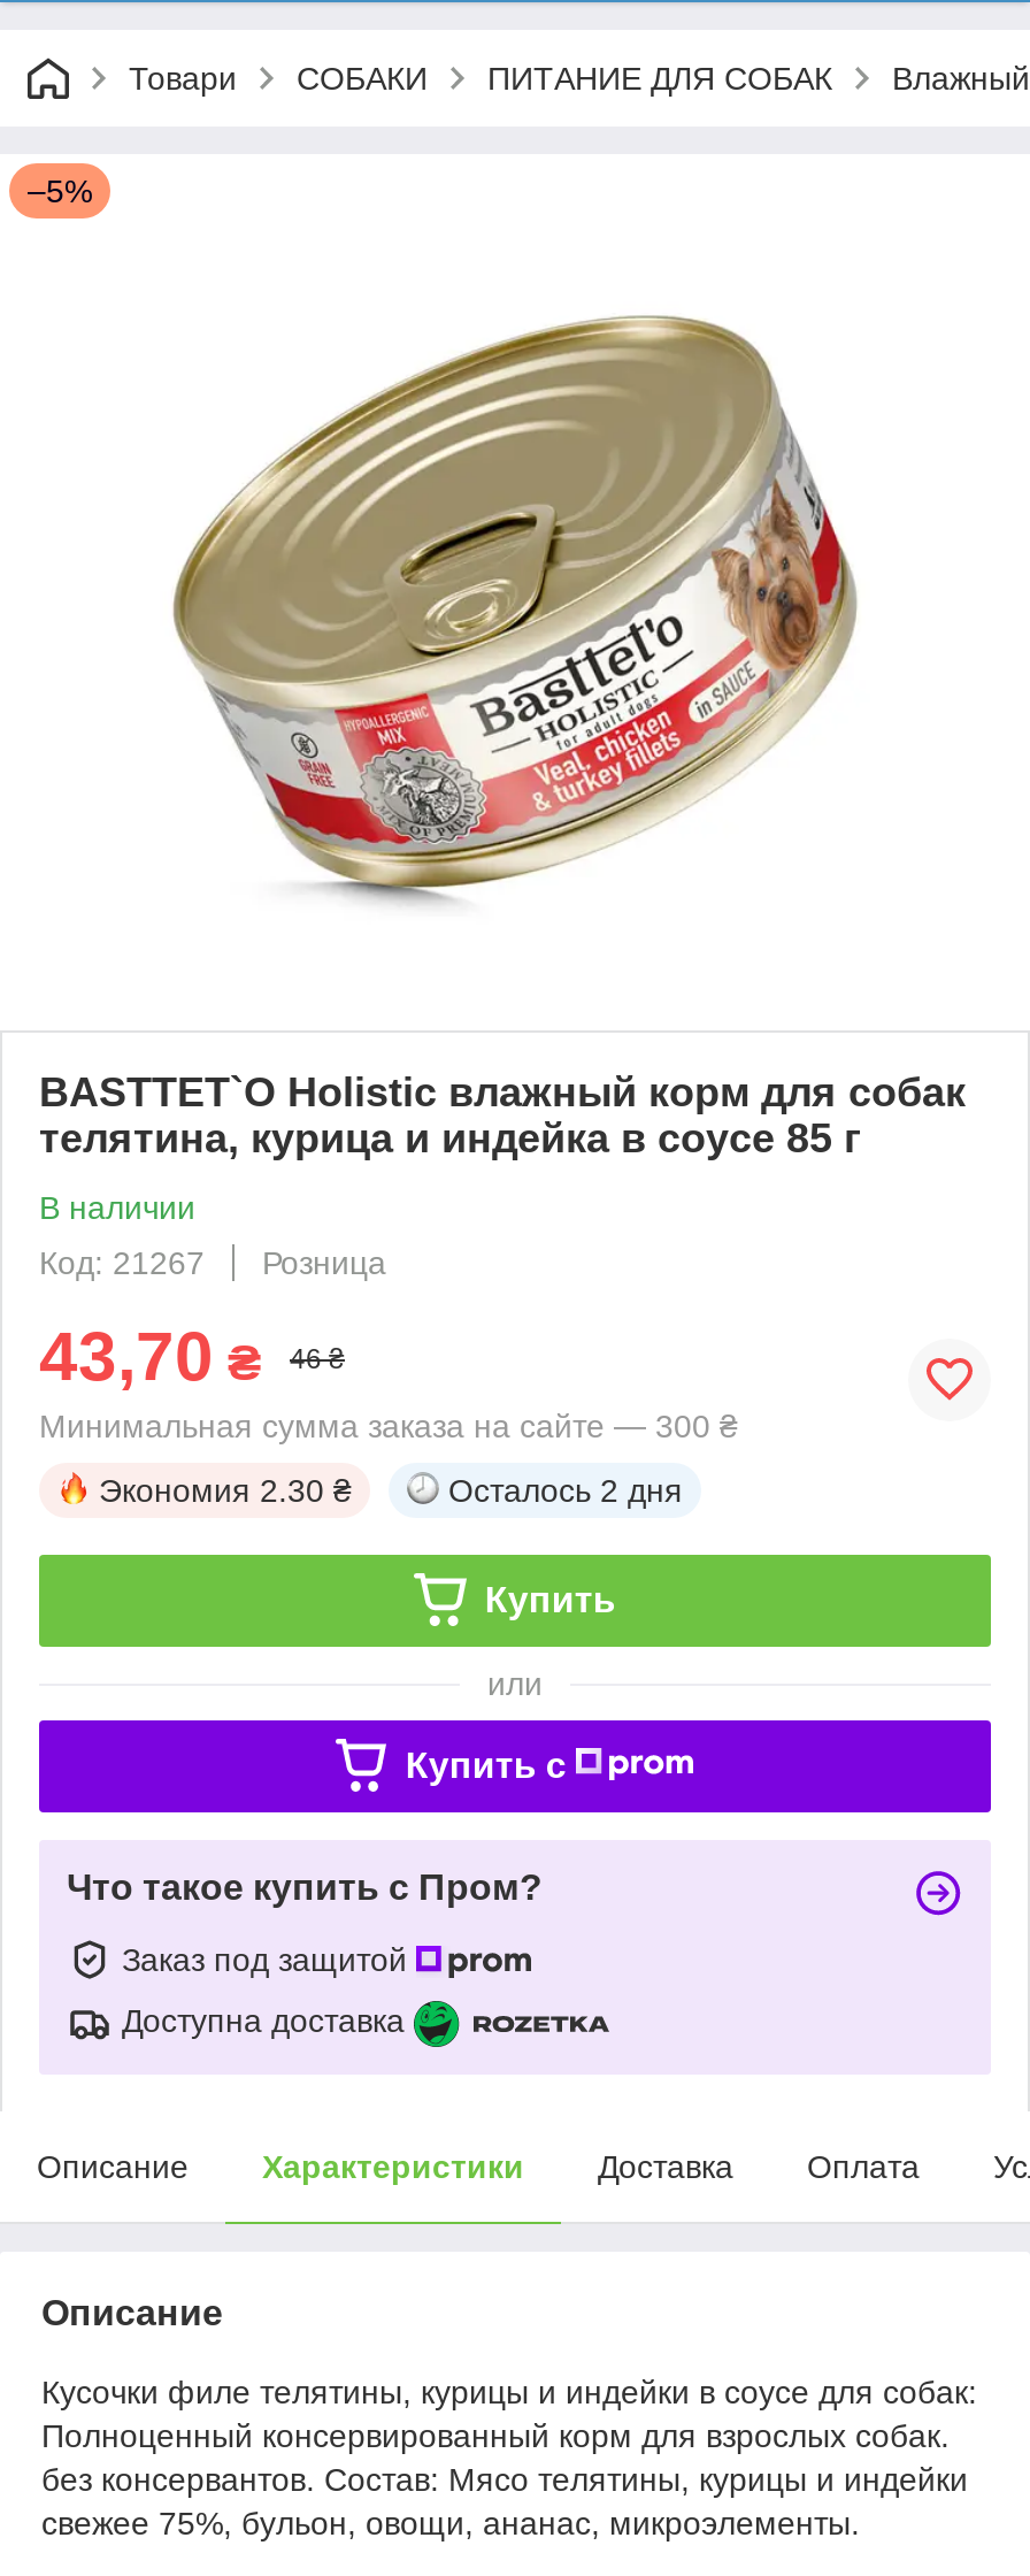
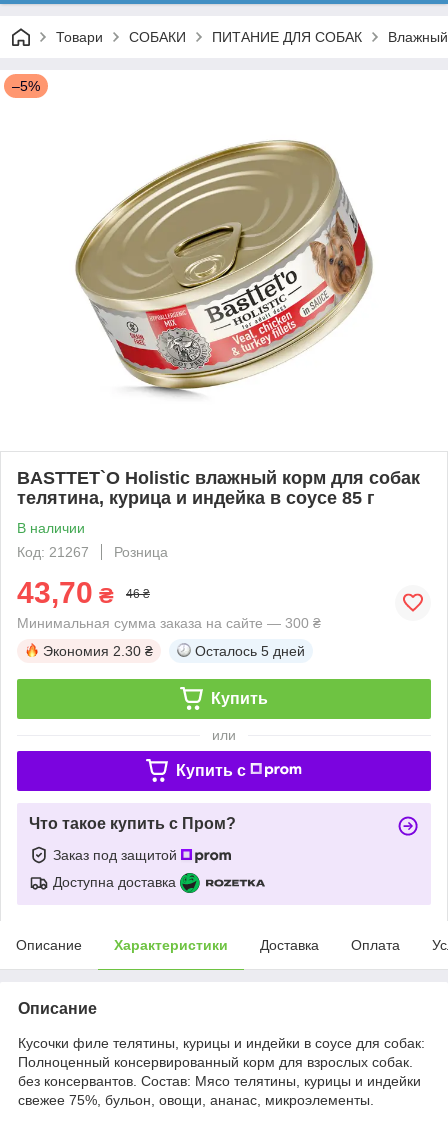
- Осталось 2 дня
+ Осталось 5 дней
